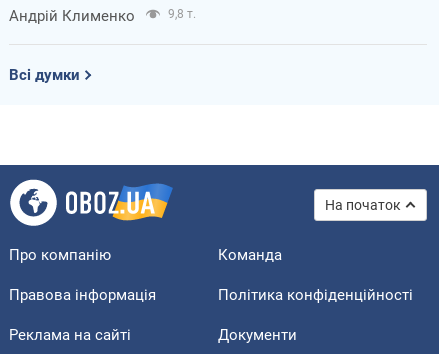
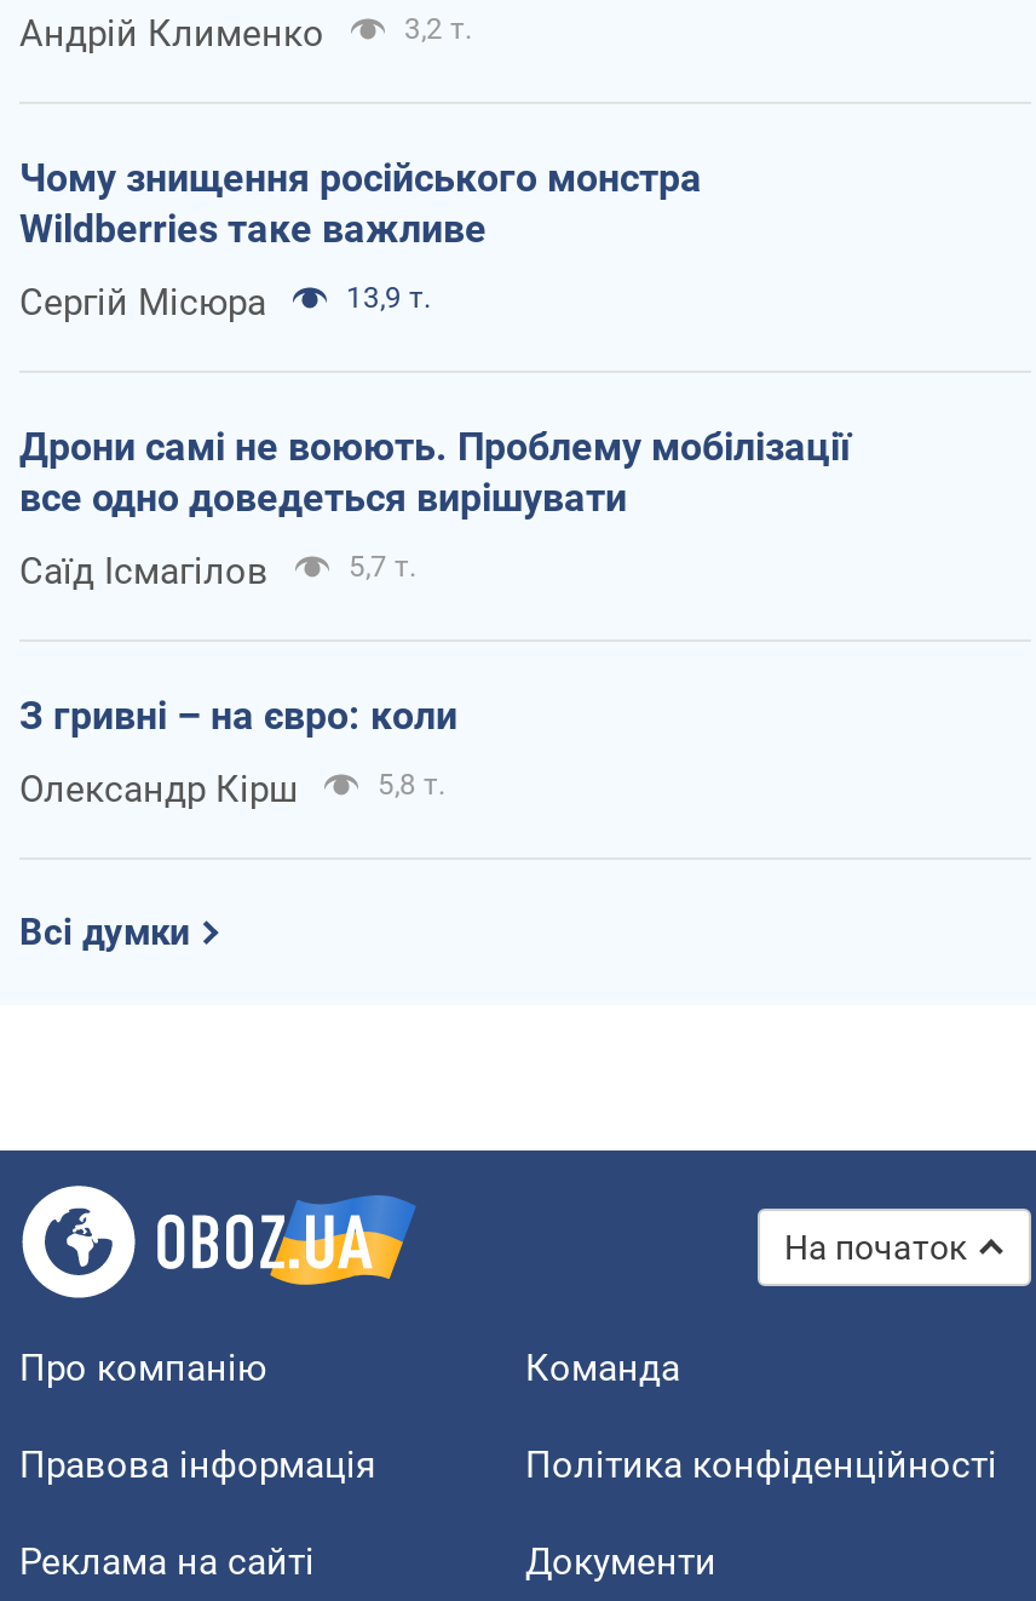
- 9,8 т.
+ 3,2 т.
+ Чому знищення російського монстра
+ Wildberries таке важливе
+ Сергій Місюра
+ 13,9 т.
+ Дрони самі не воюють. Проблему мобілізації
+ все одно доведеться вирішувати
+ Саїд Ісмагілов
+ 5,7 т.
+ З гривні – на євро: коли
+ Олександр Кірш
+ 5,8 т.
